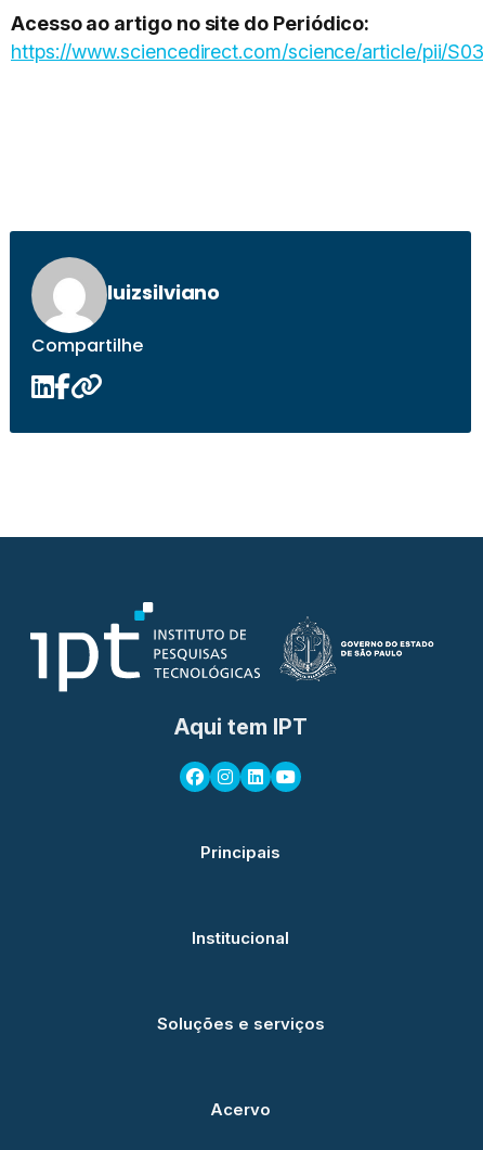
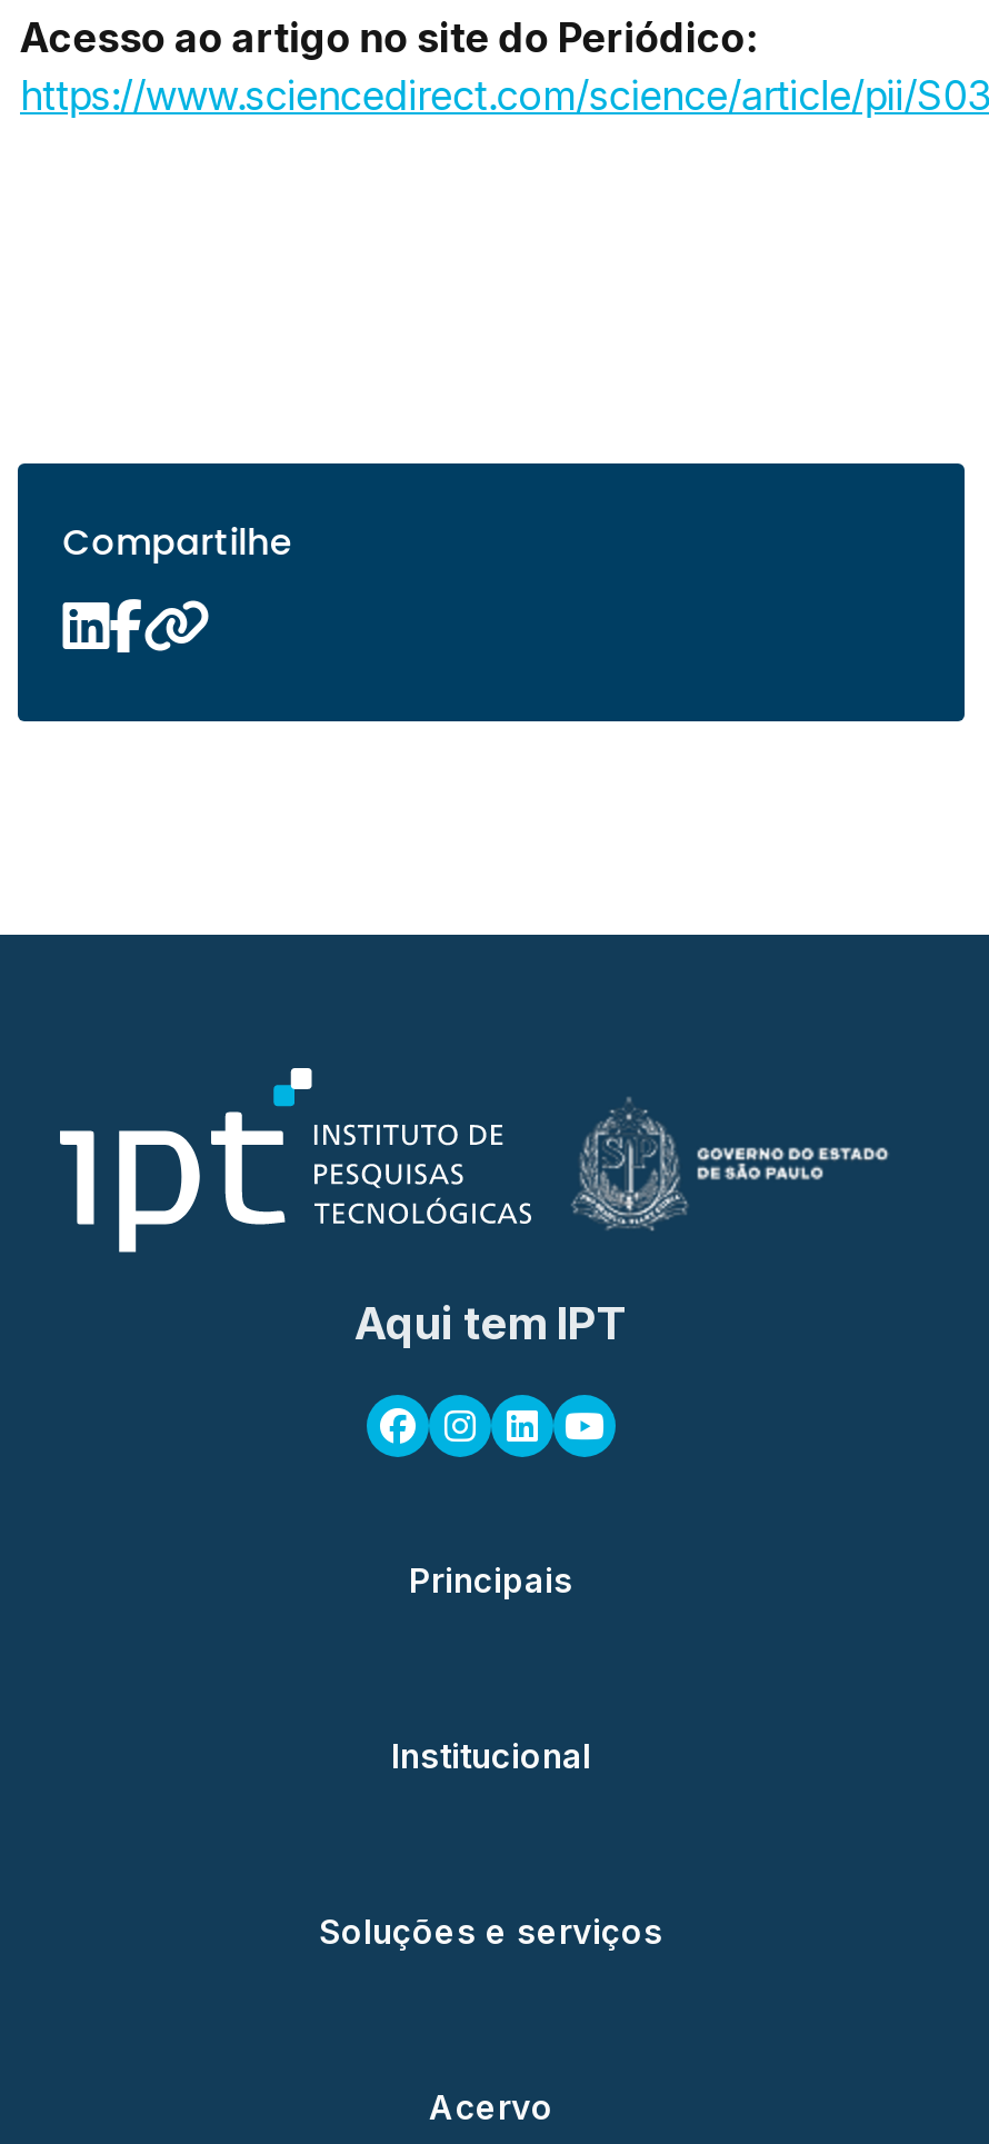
- [image]
- luizsilviano
